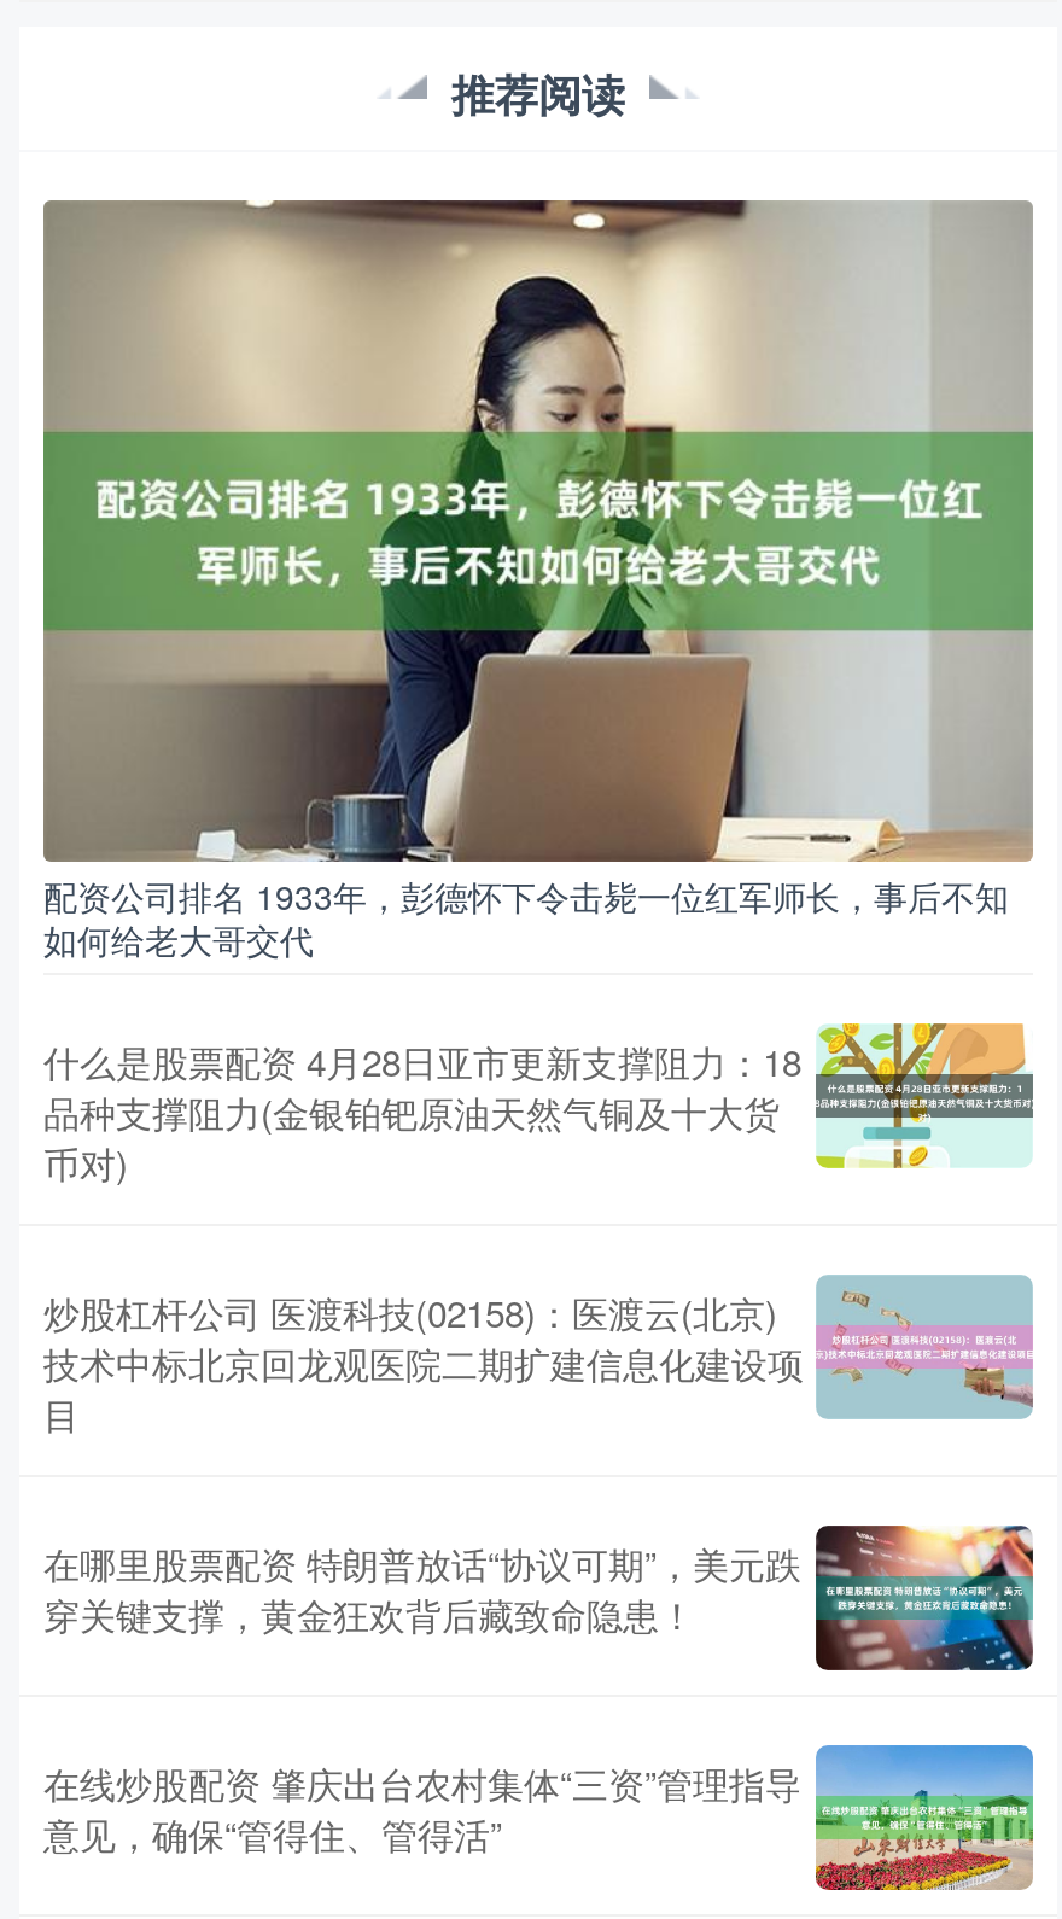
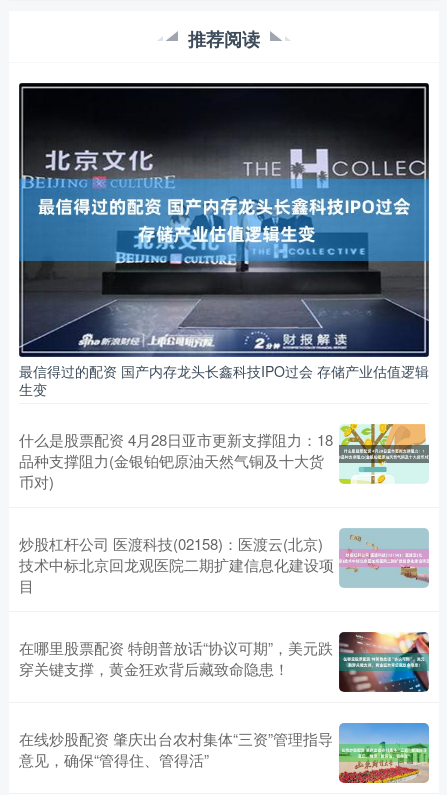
- [image]
- 配资公司排名 1933年，彭德怀下令击毙一位红军师长，事后不知
- 如何给老大哥交代
+ [image]
+ 最信得过的配资 国产内存龙头长鑫科技IPO过会 存储产业估值逻辑
+ 生变
